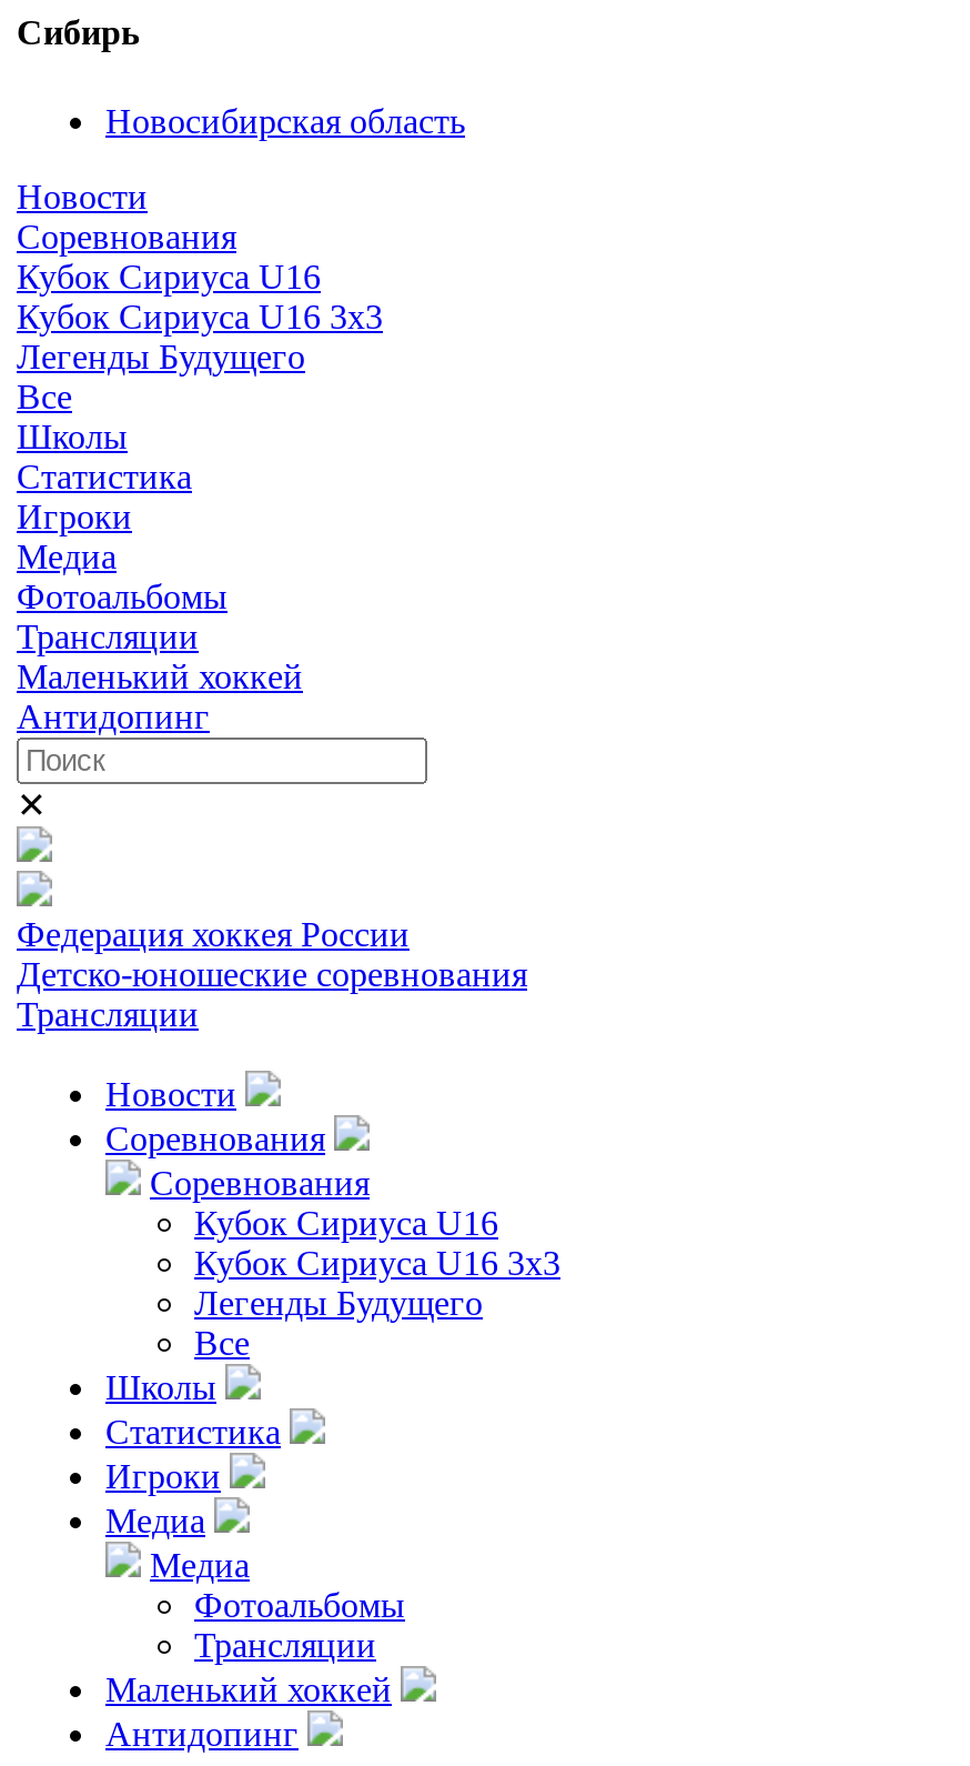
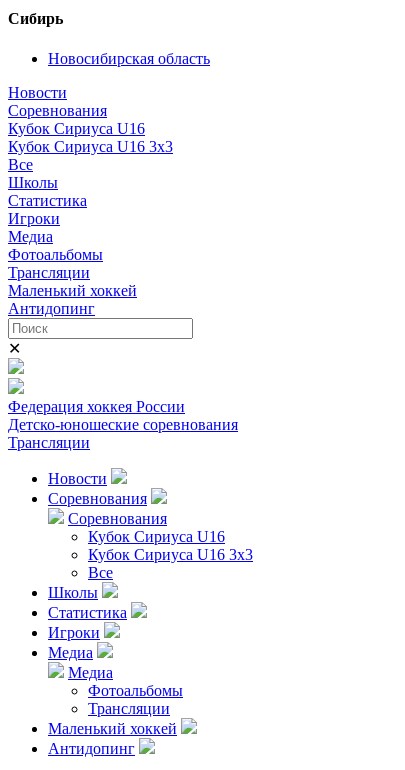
- Легенды Будущего

- Легенды Будущего
